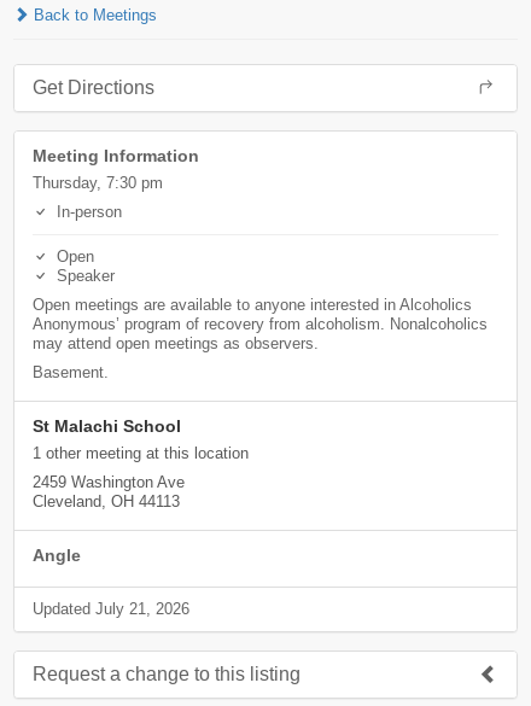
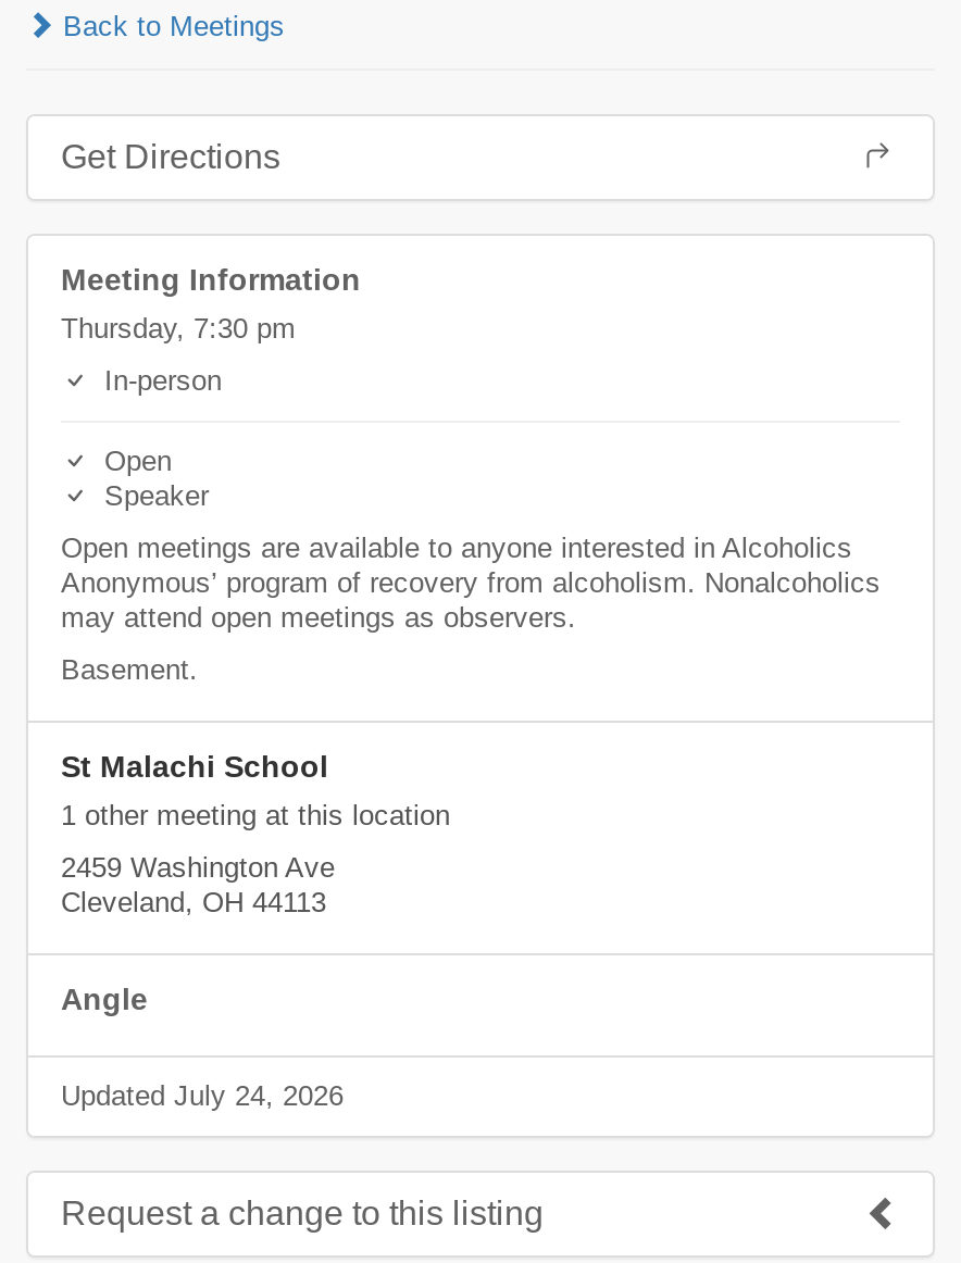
- Updated July 21, 2026
+ Updated July 24, 2026
